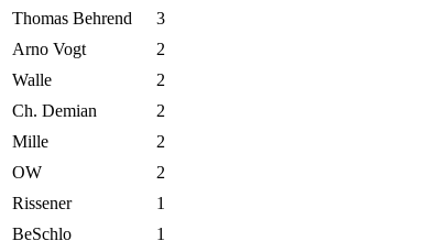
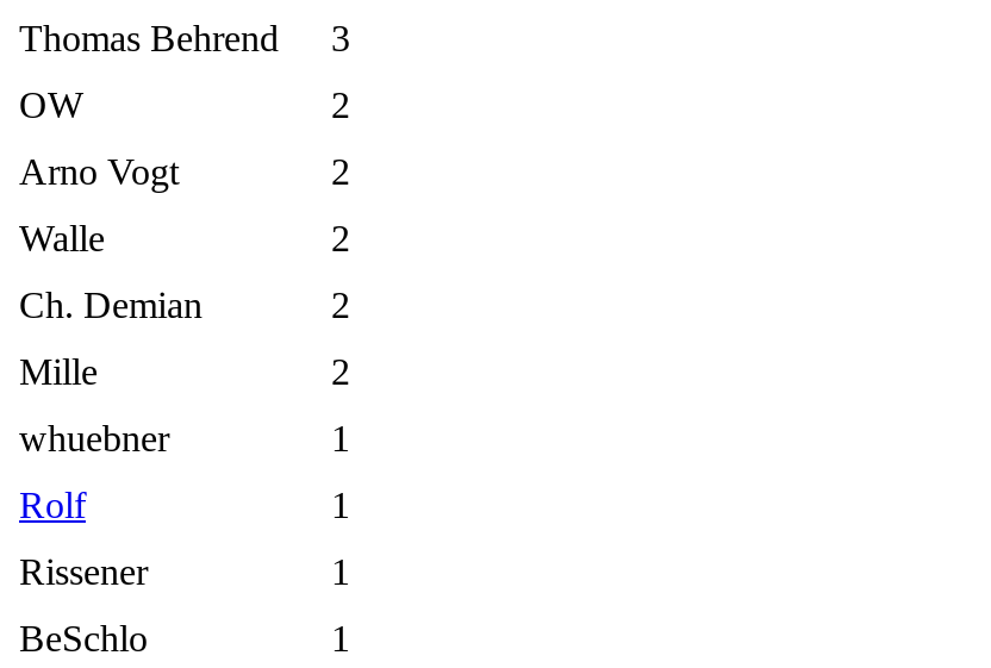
+ OW
+ 2

- OW
- 2
+ whuebner
+ 1
+ Rolf
+ 1
